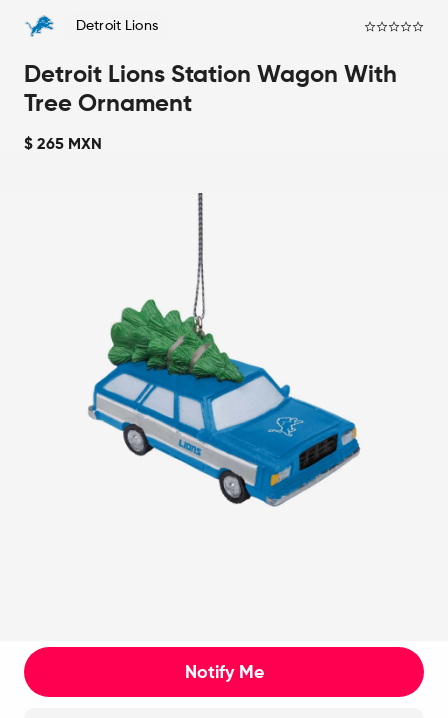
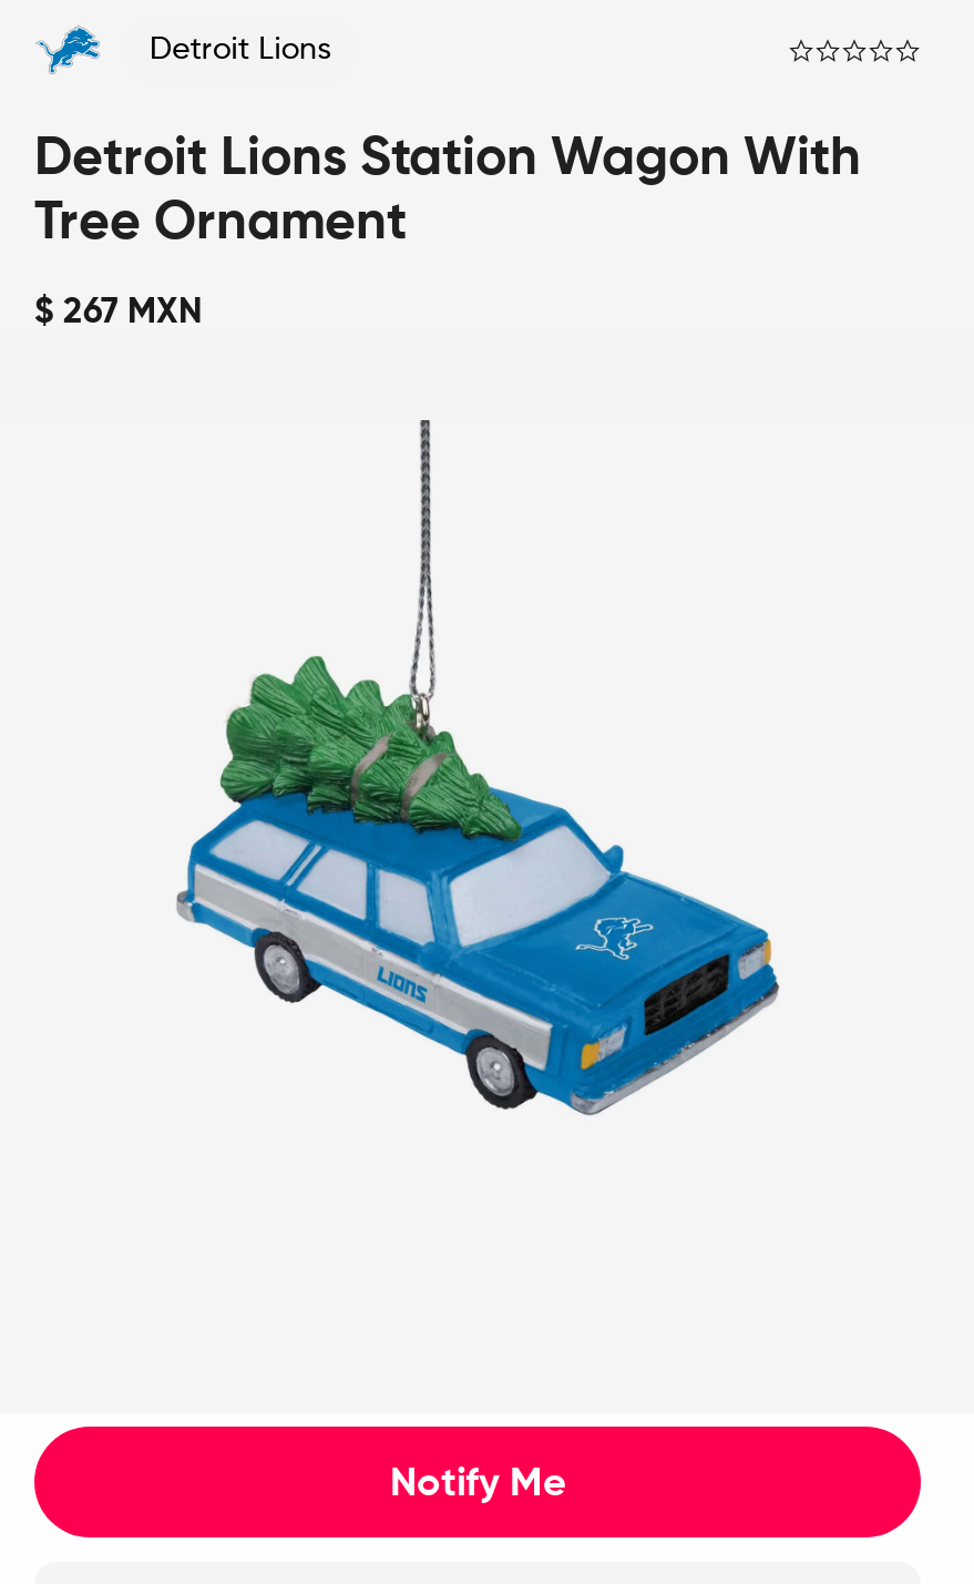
- $ 265 MXN
+ $ 267 MXN
